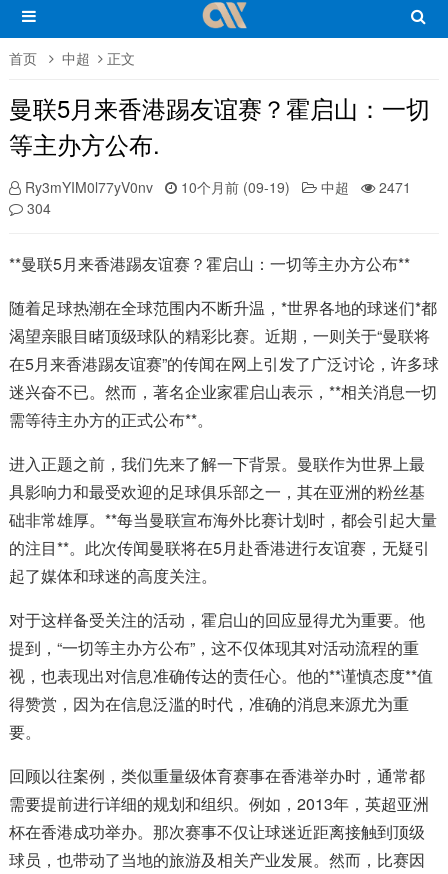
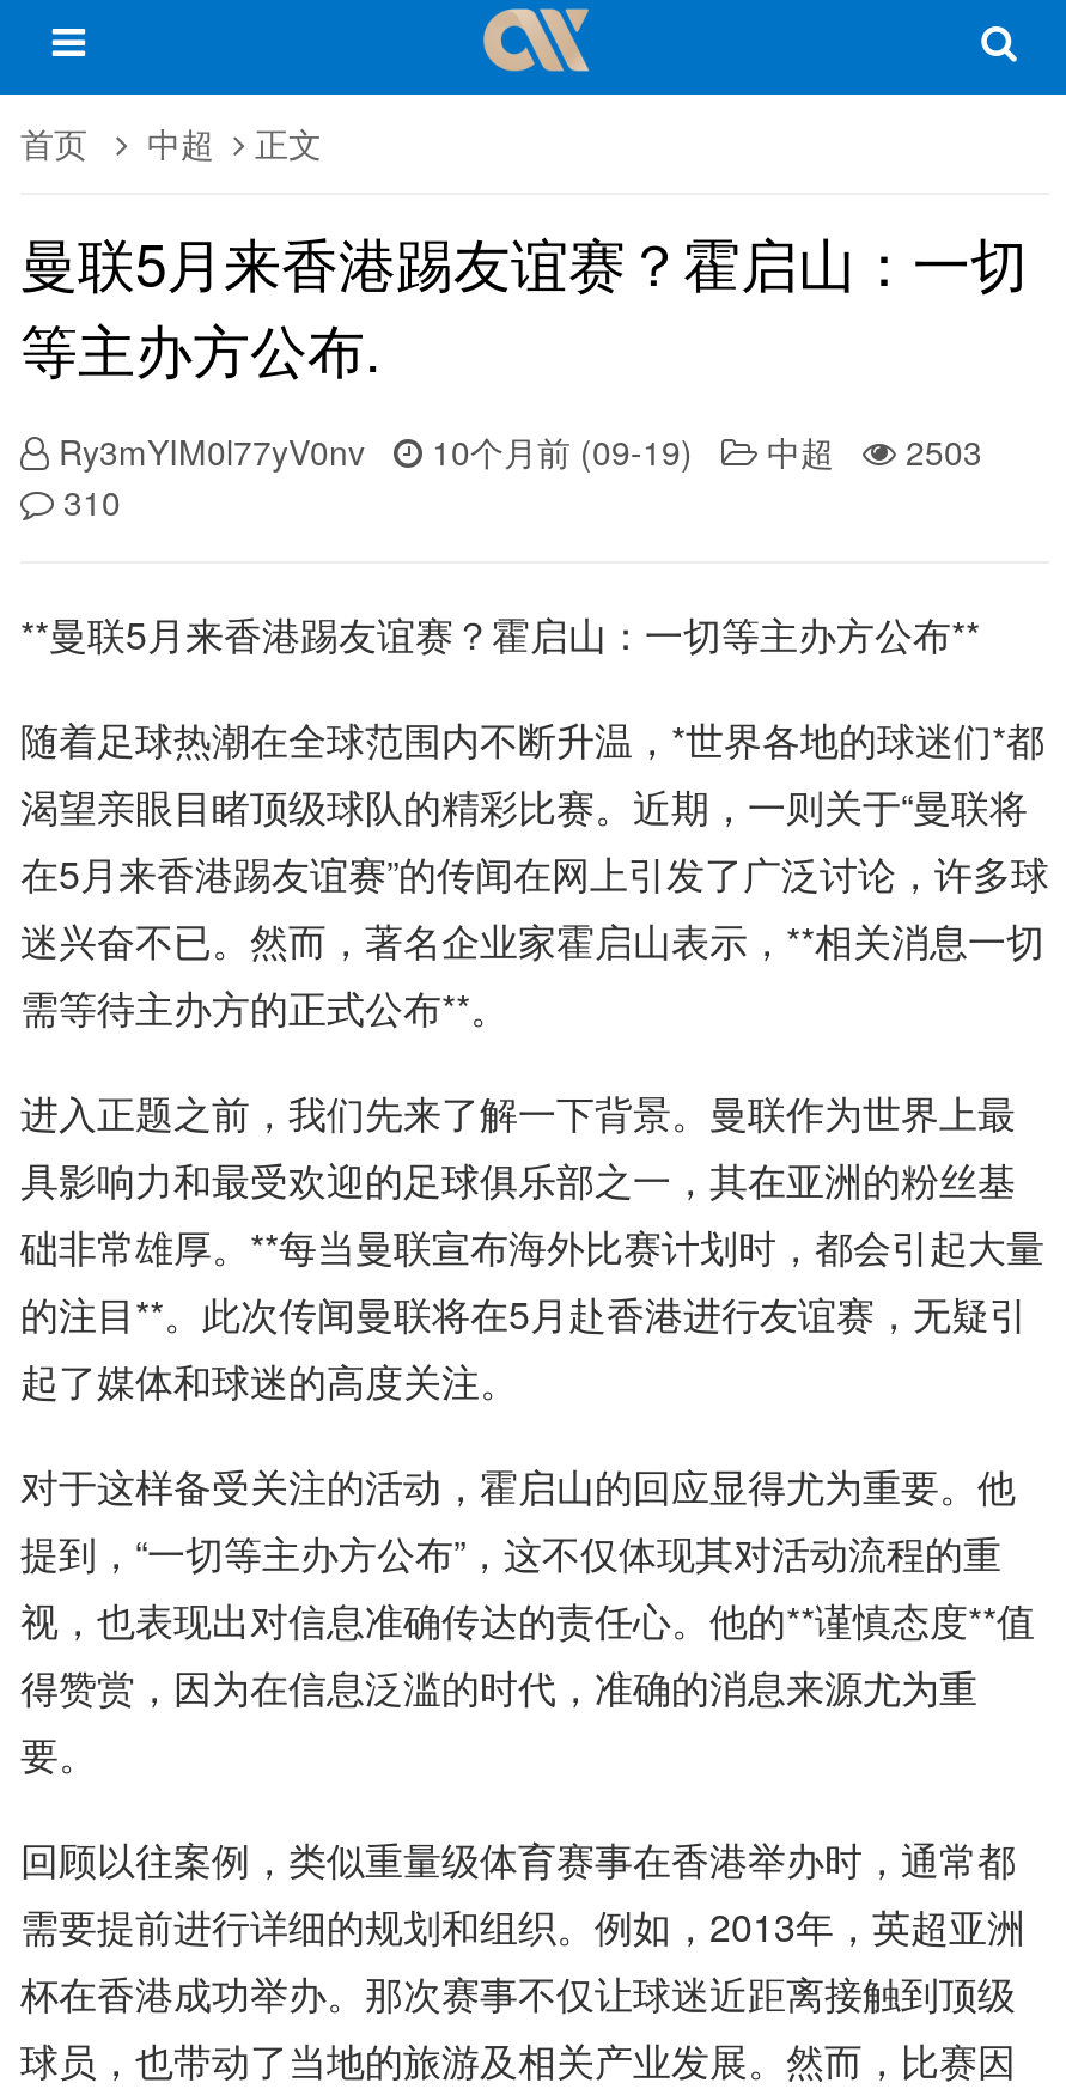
- Ry3mYIM0l77yV0nv 10个月前 (09-19) 中超 2471
+ Ry3mYIM0l77yV0nv 10个月前 (09-19) 中超 2503

- 304
+ 310
